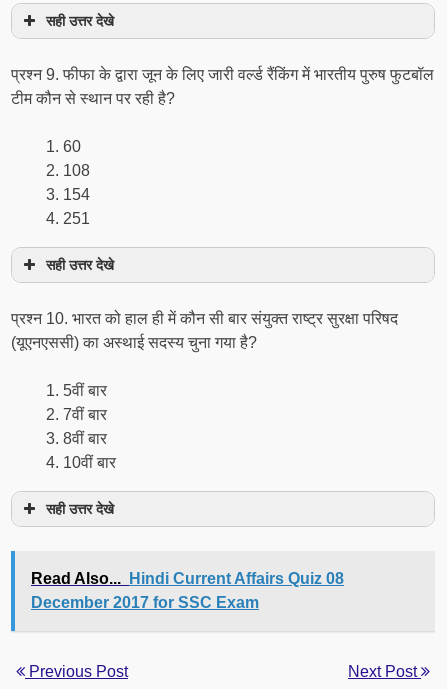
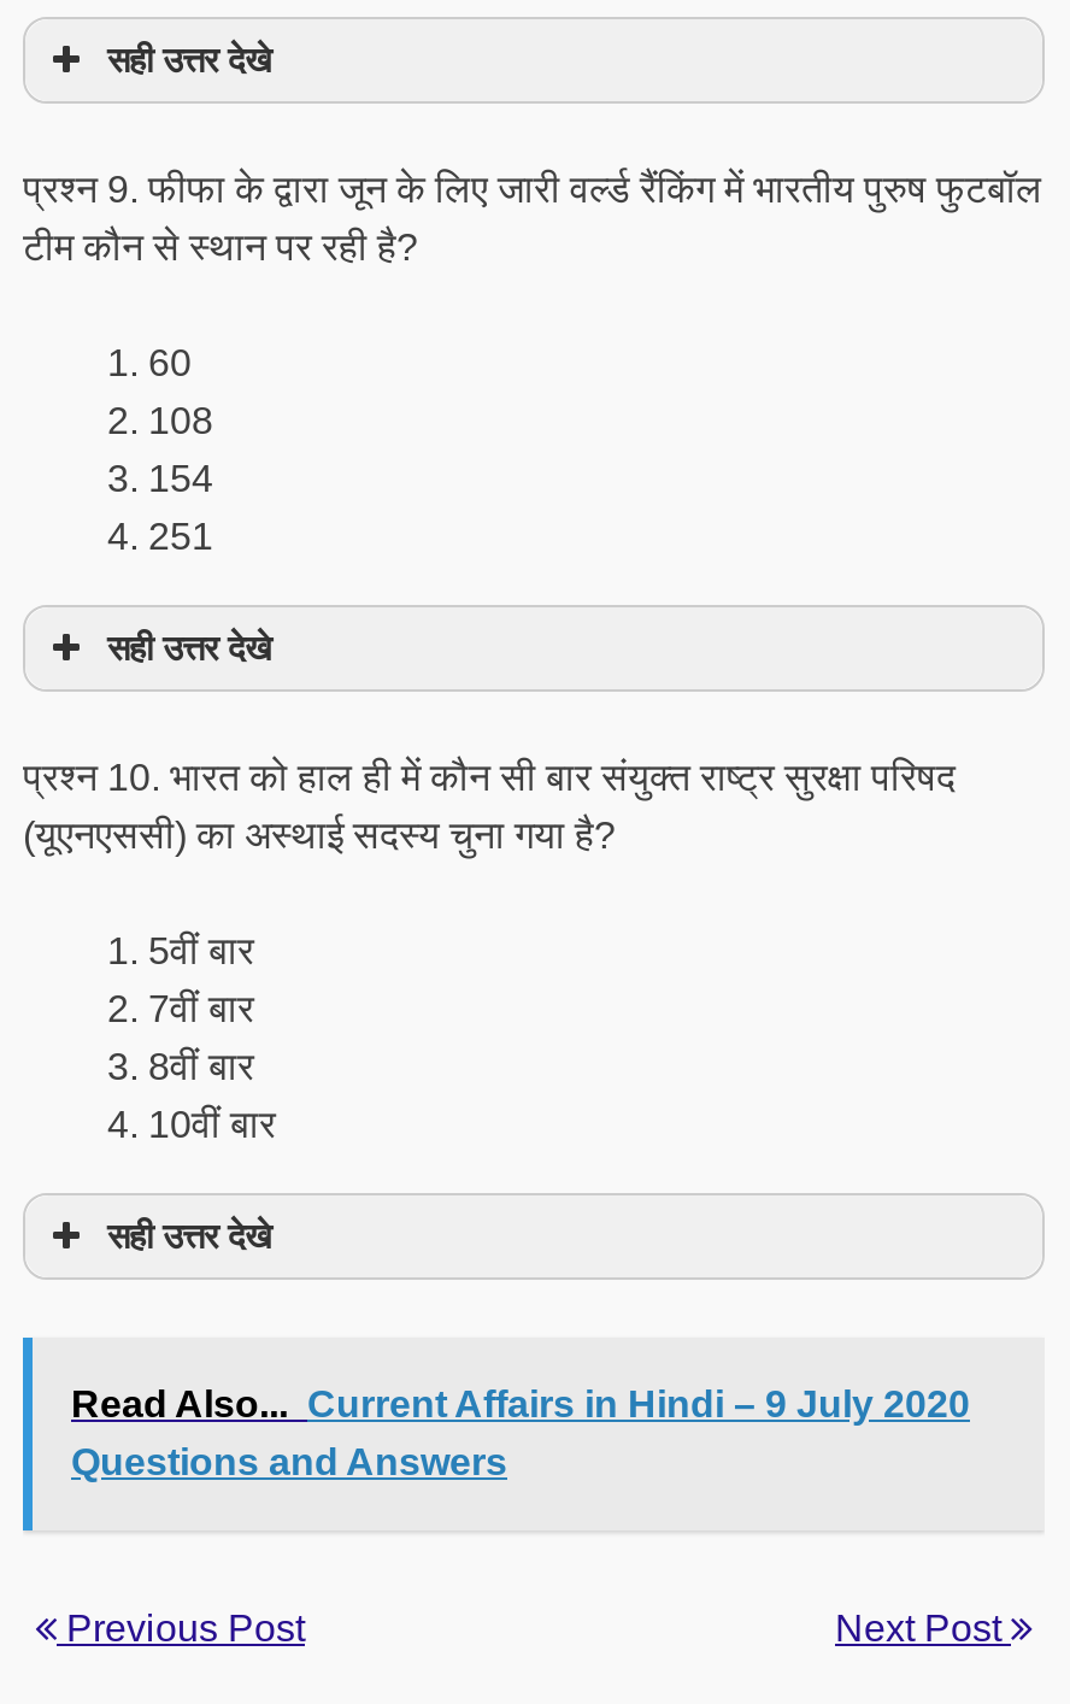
- Read Also... Hindi Current Affairs Quiz 08
- December 2017 for SSC Exam
+ Read Also... Current Affairs in Hindi – 9 July 2020
+ Questions and Answers
